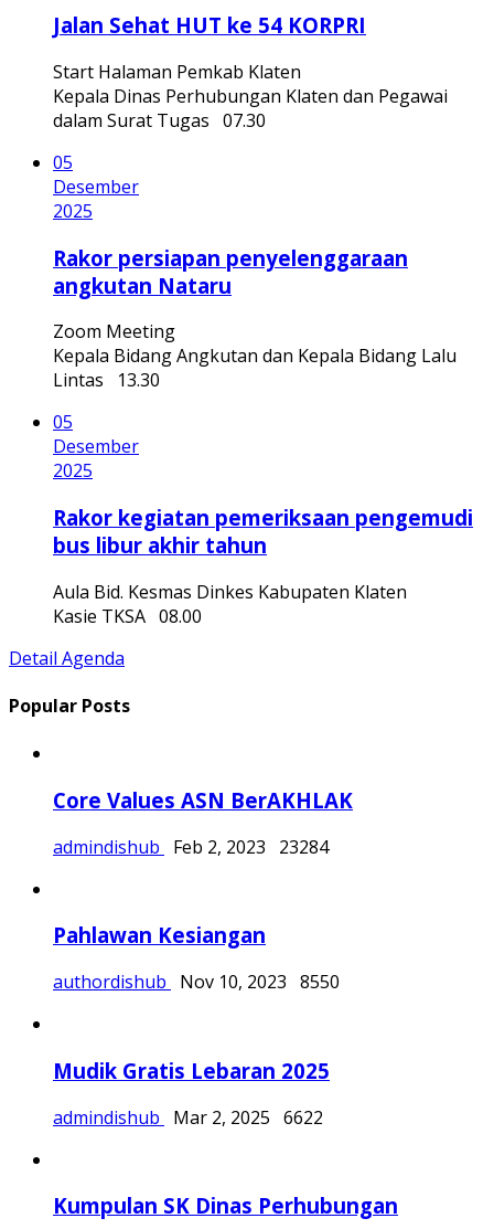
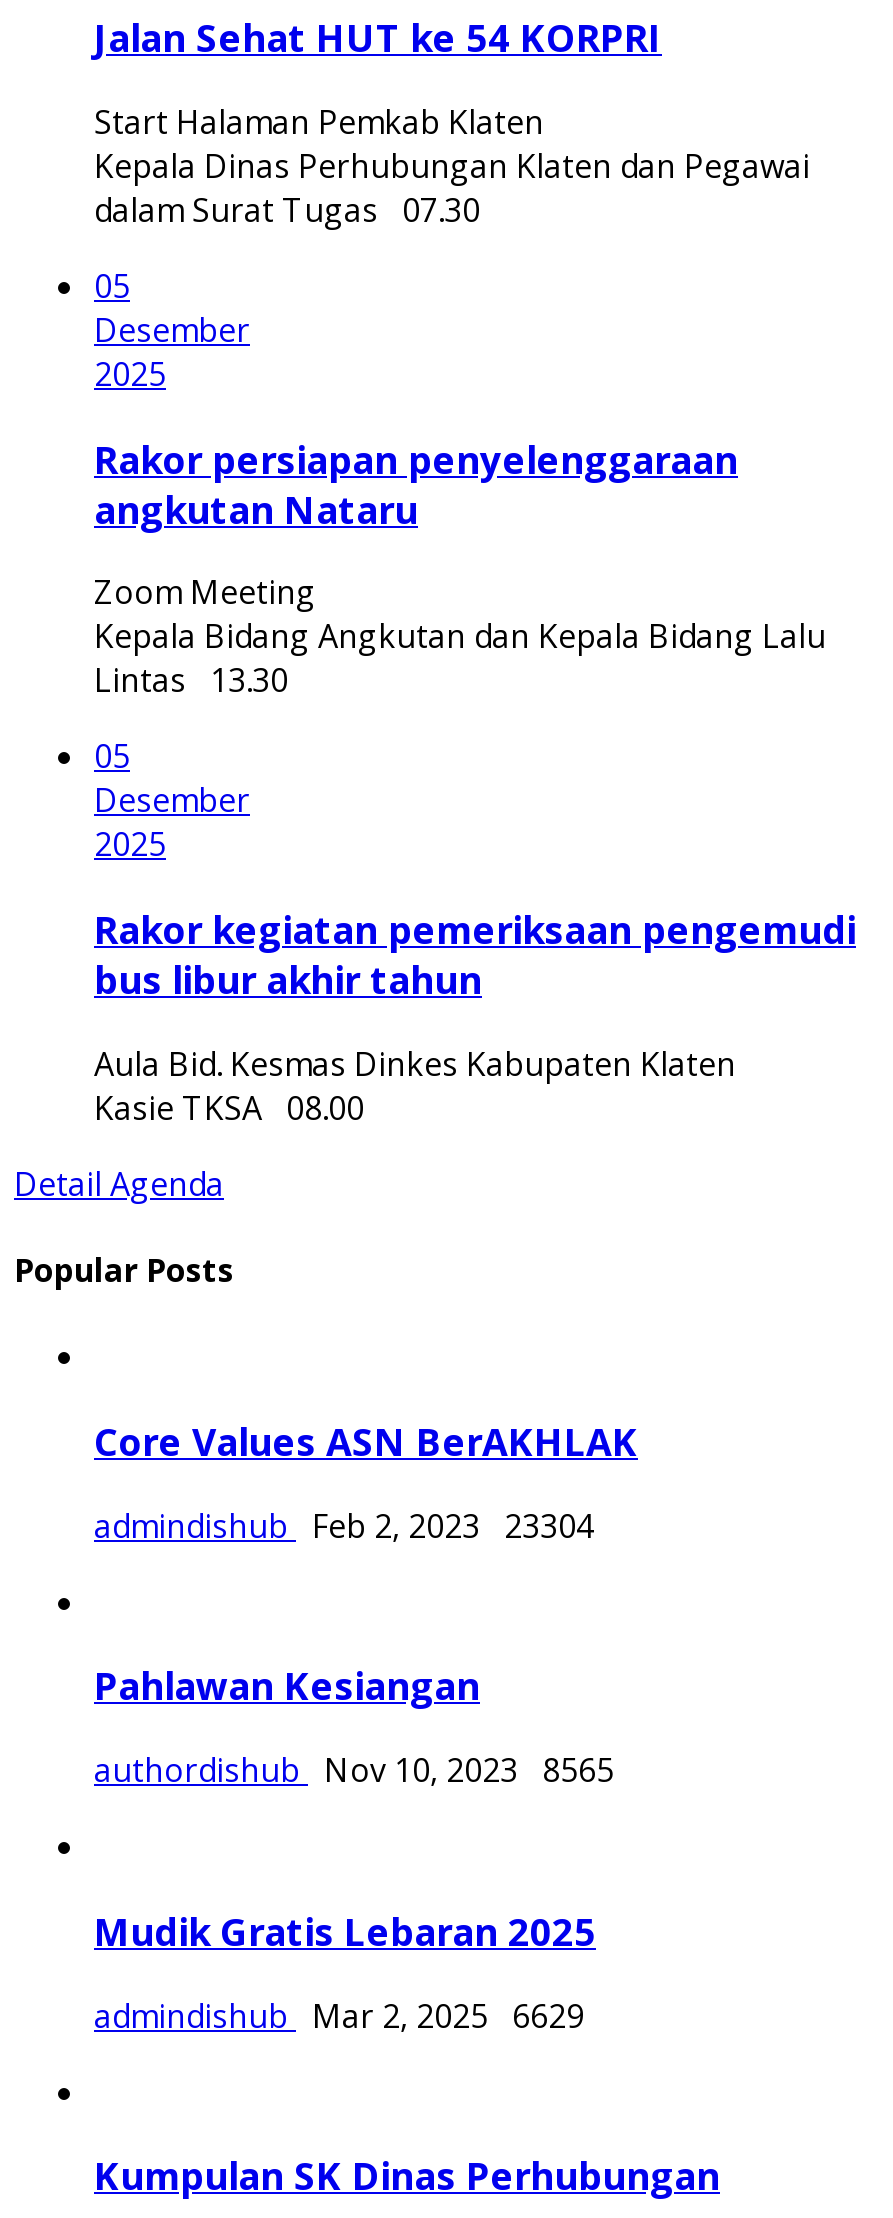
- admindishub Feb 2, 2023 23284
+ admindishub Feb 2, 2023 23304

- authordishub Nov 10, 2023 8550
+ authordishub Nov 10, 2023 8565

- admindishub Mar 2, 2025 6622
+ admindishub Mar 2, 2025 6629
